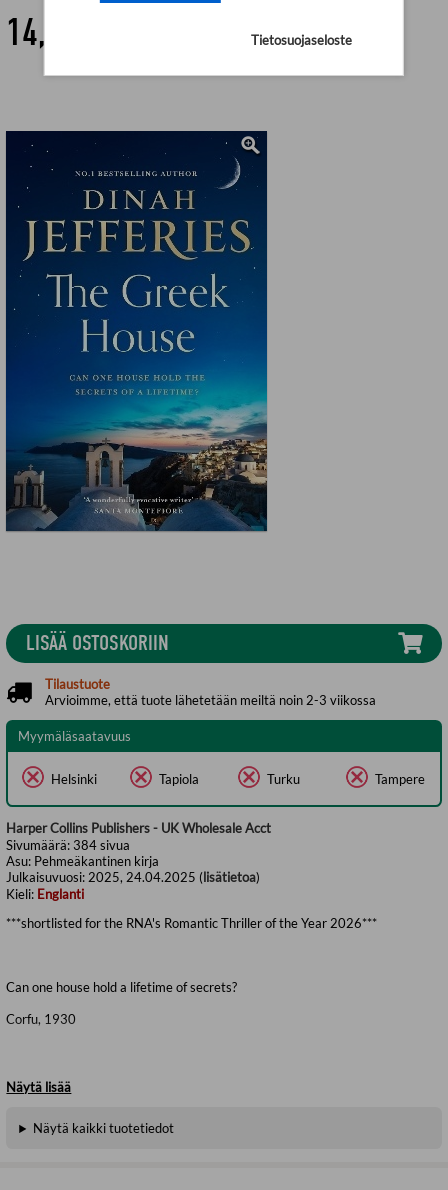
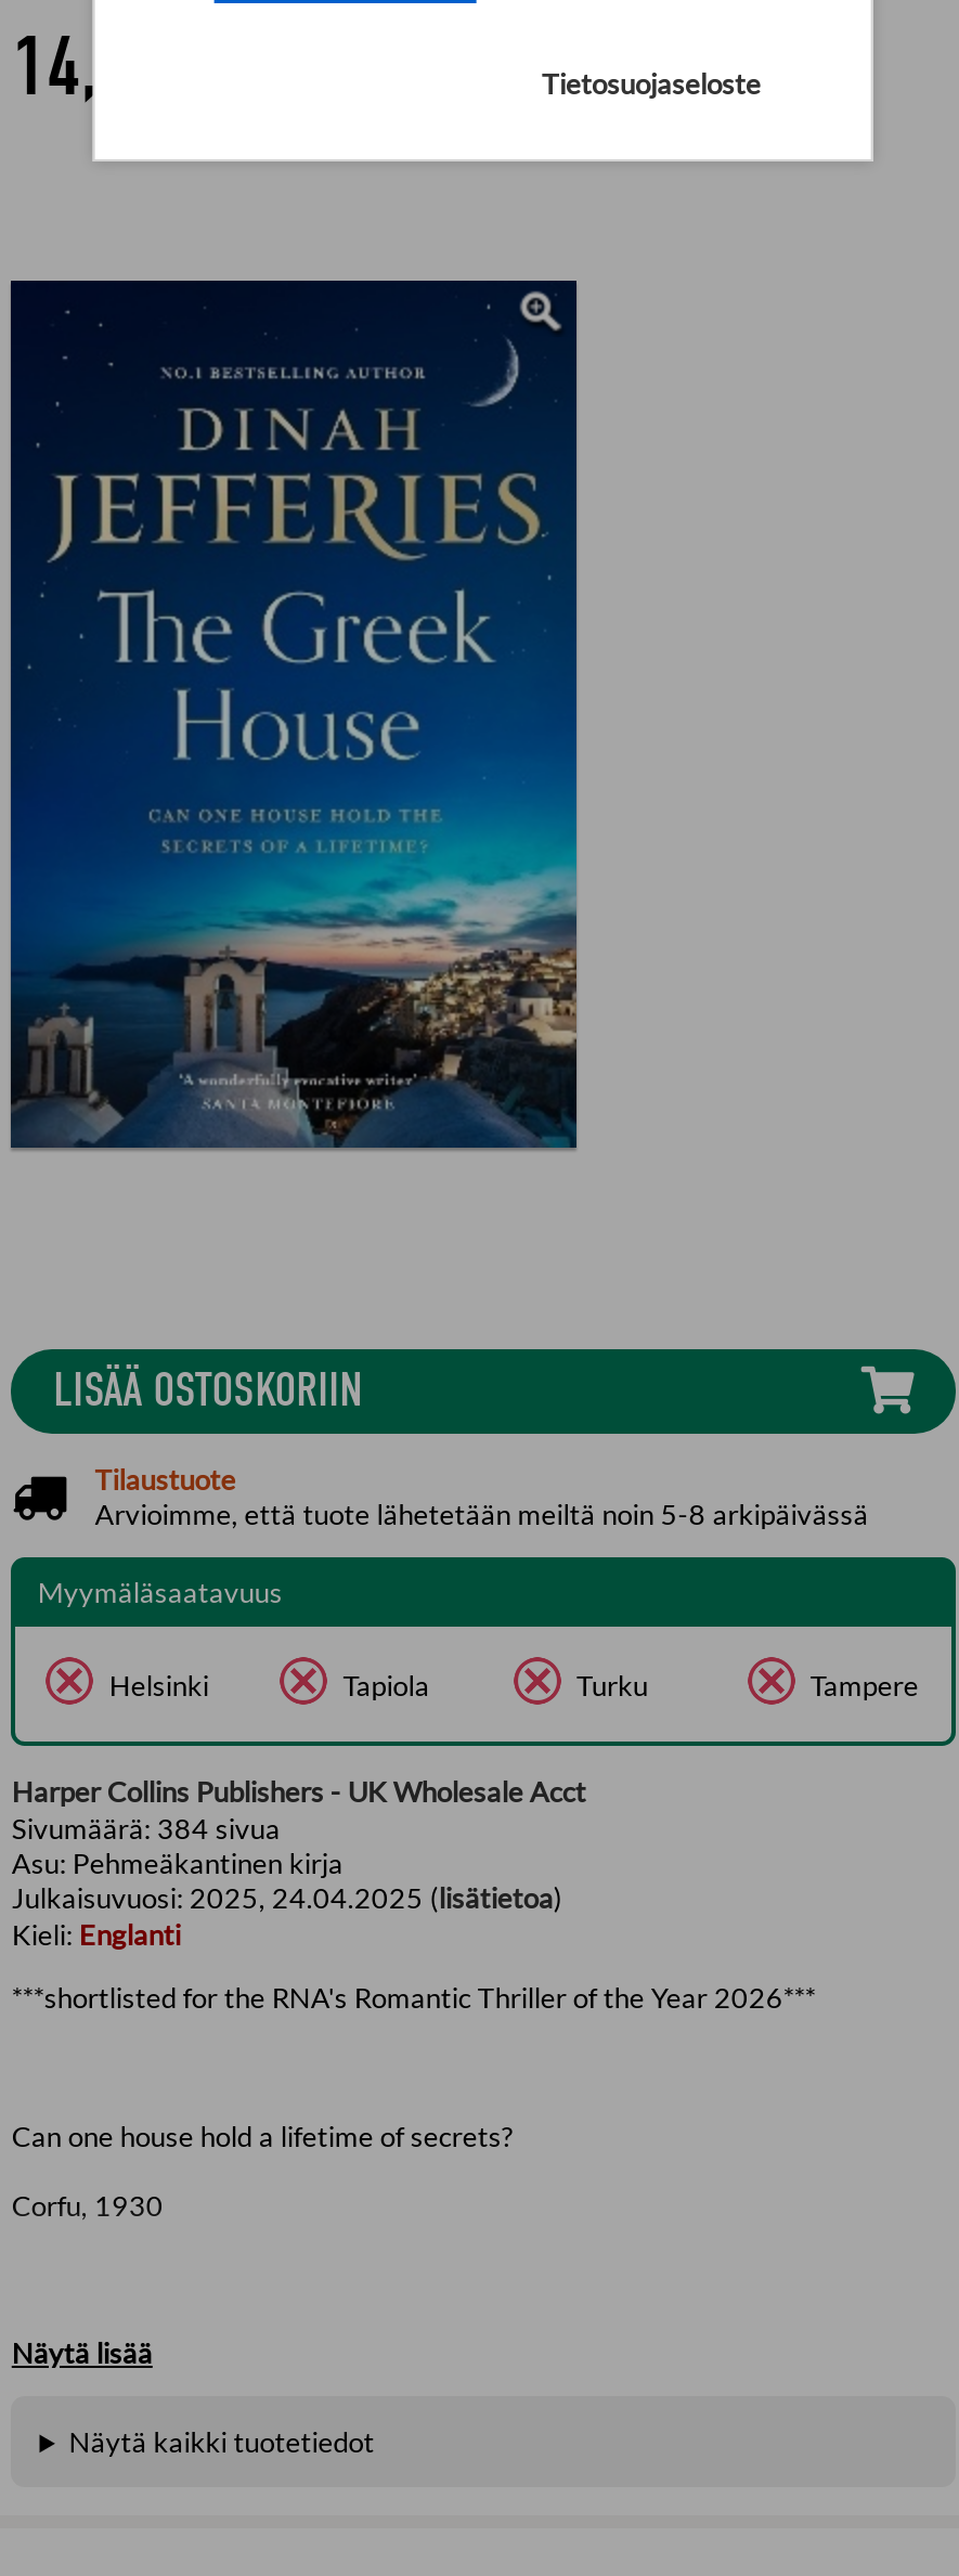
- Arvioimme, että tuote lähetetään meiltä noin 2-3 viikossa
+ Arvioimme, että tuote lähetetään meiltä noin 5-8 arkipäivässä
